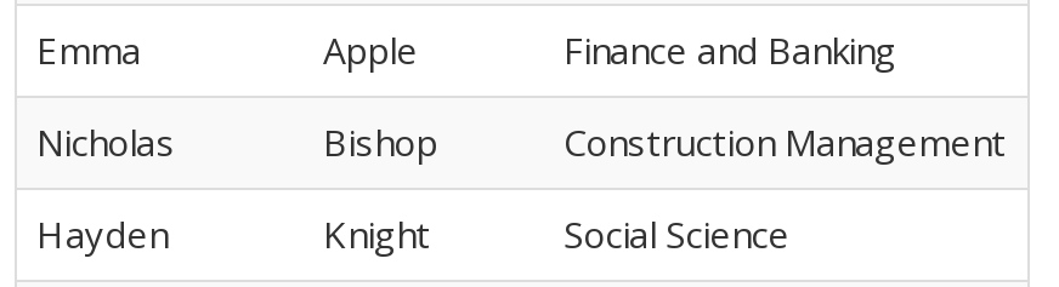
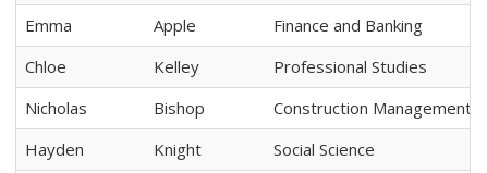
+ Chloe
+ Kelley
+ Professional Studies
